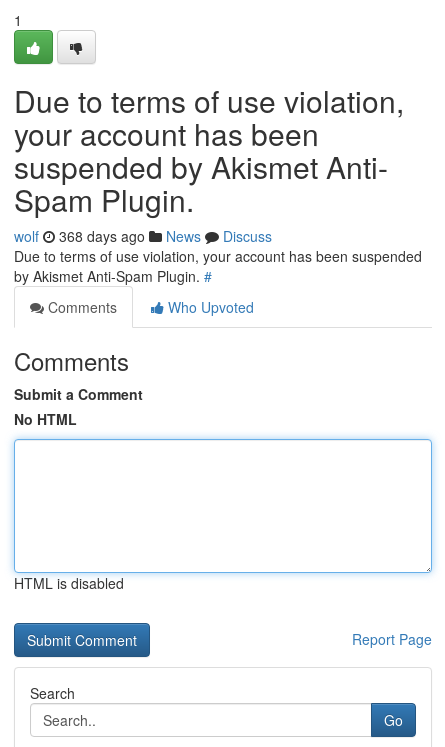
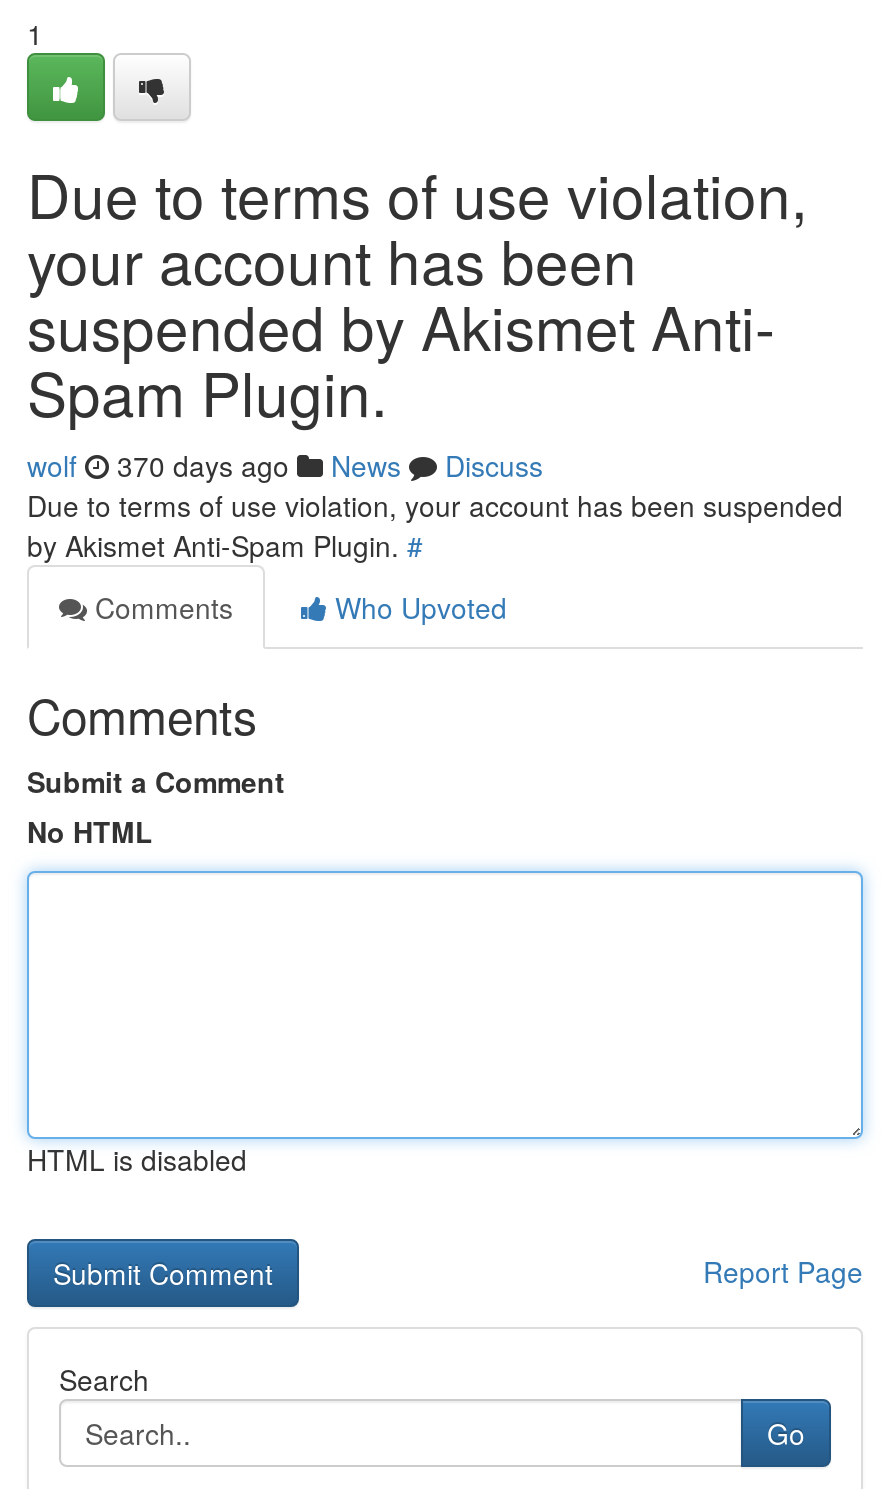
- wolf 368 days ago News Discuss
+ wolf 370 days ago News Discuss
